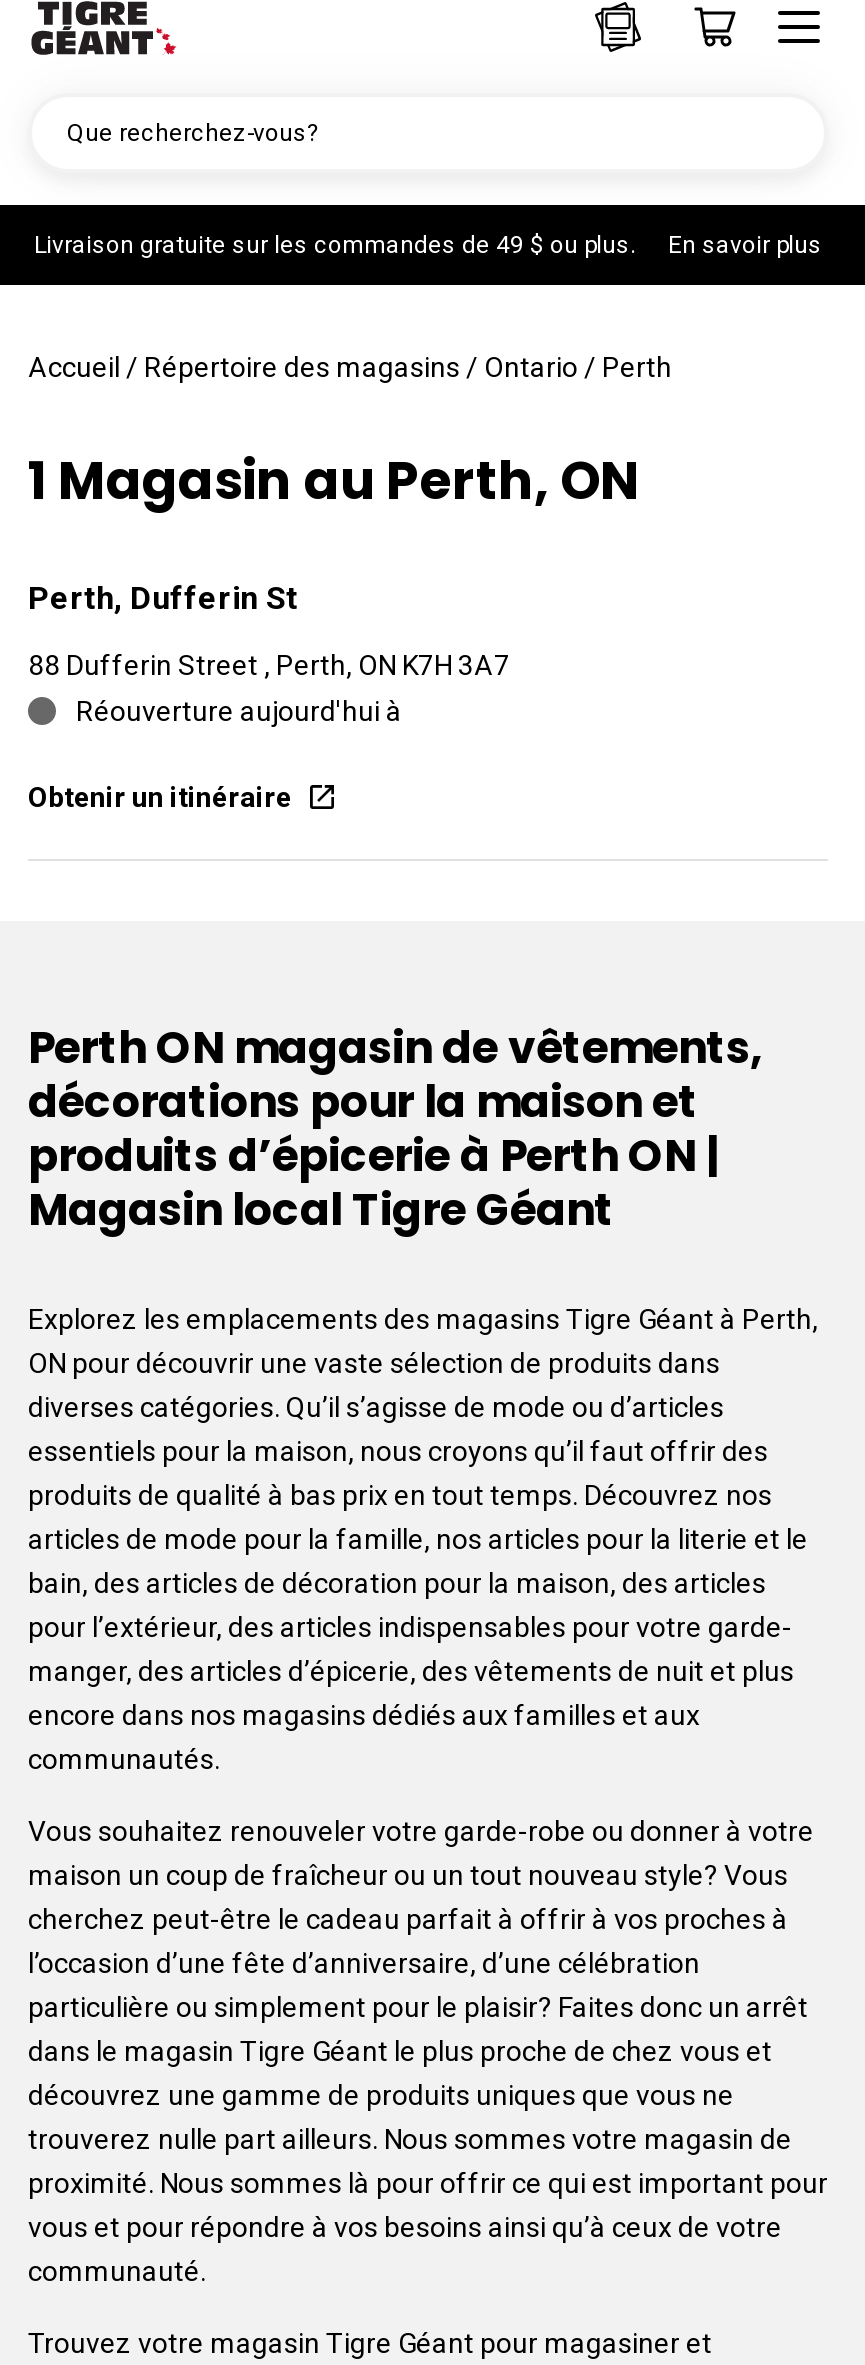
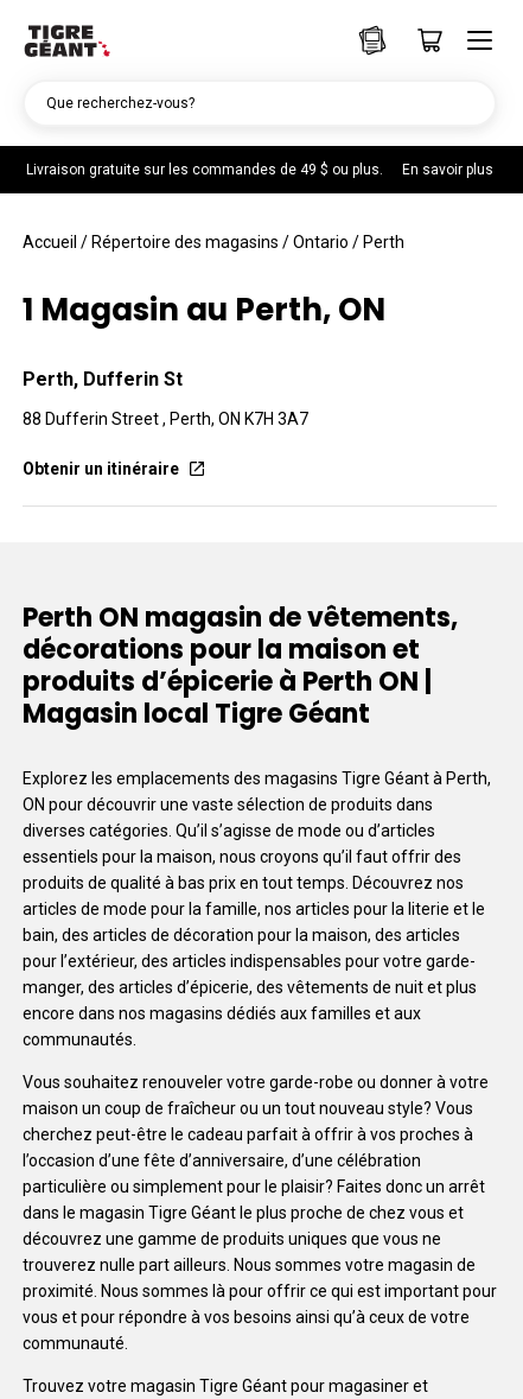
- Réouverture aujourd'hui à
